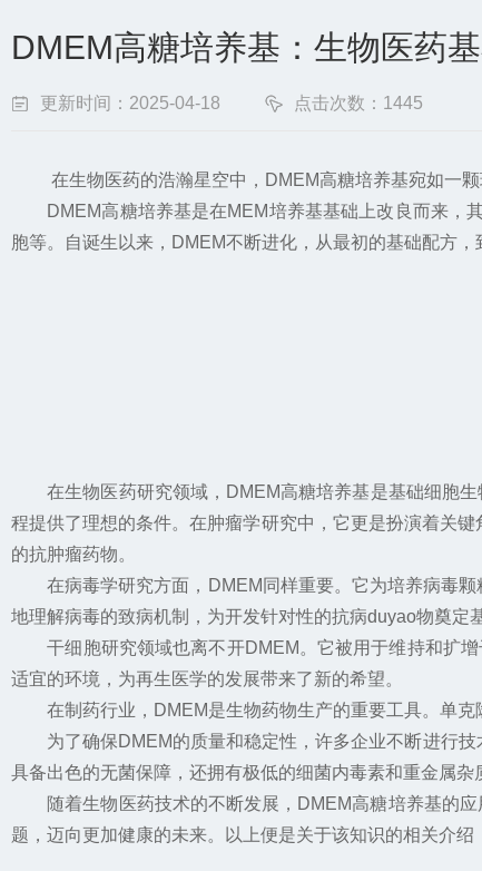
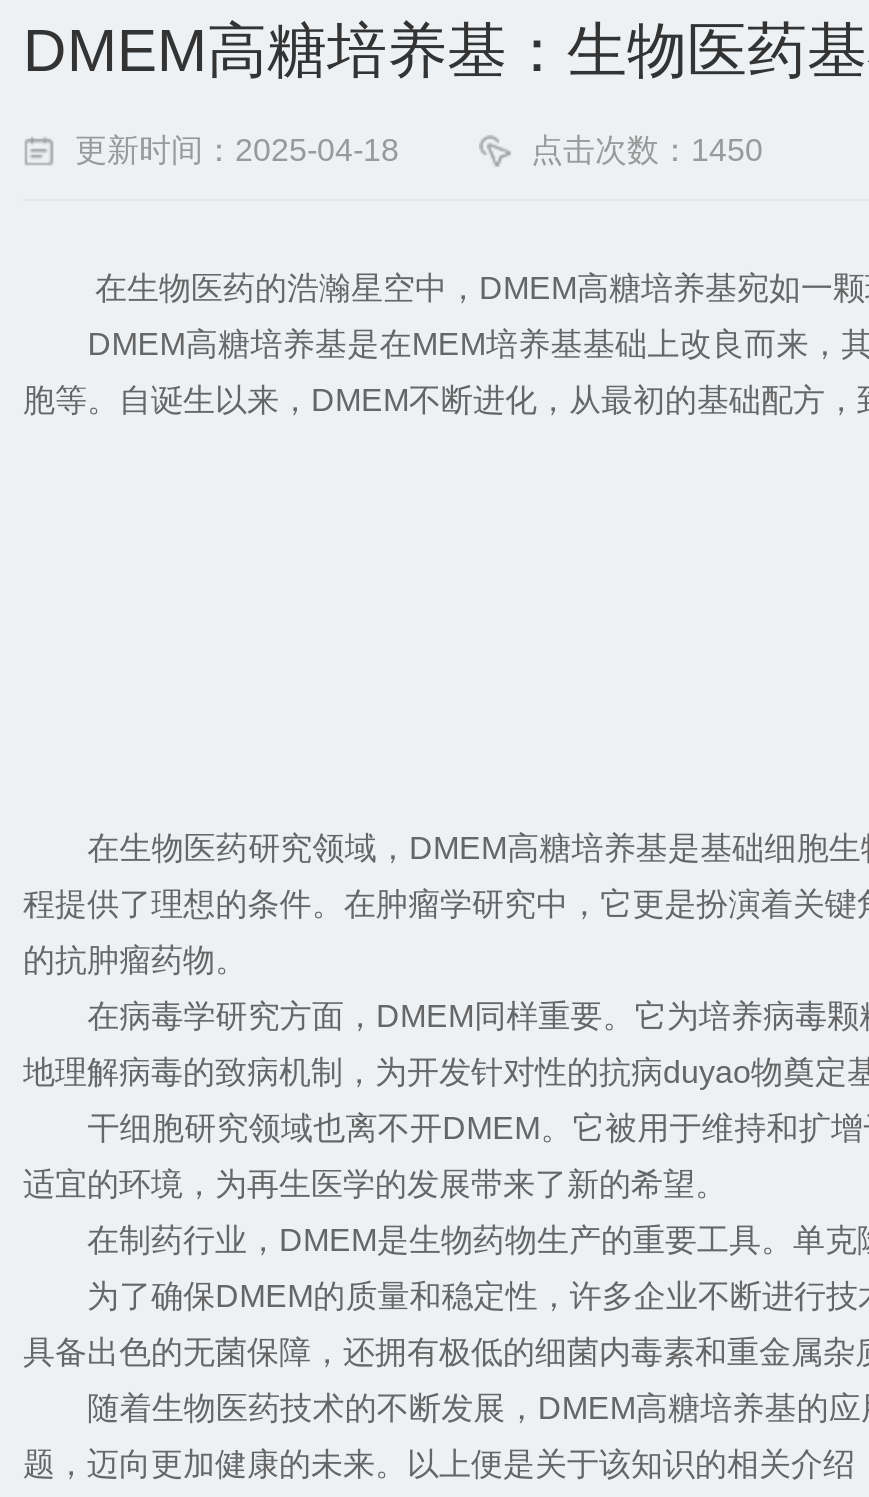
- 点击次数：1445
+ 点击次数：1450
